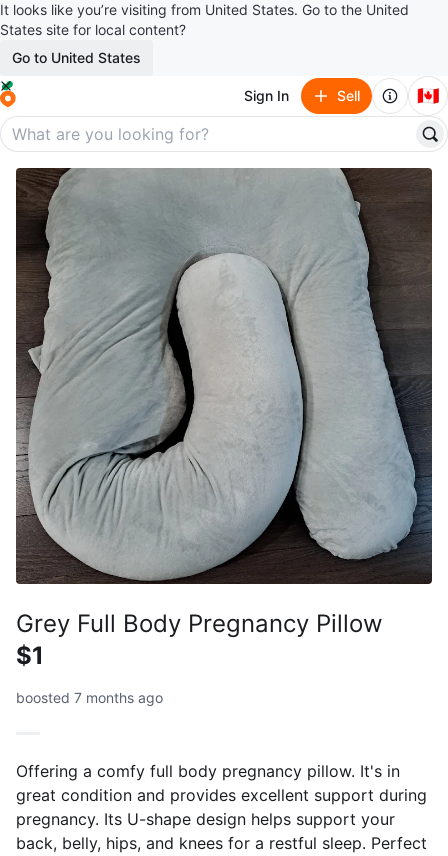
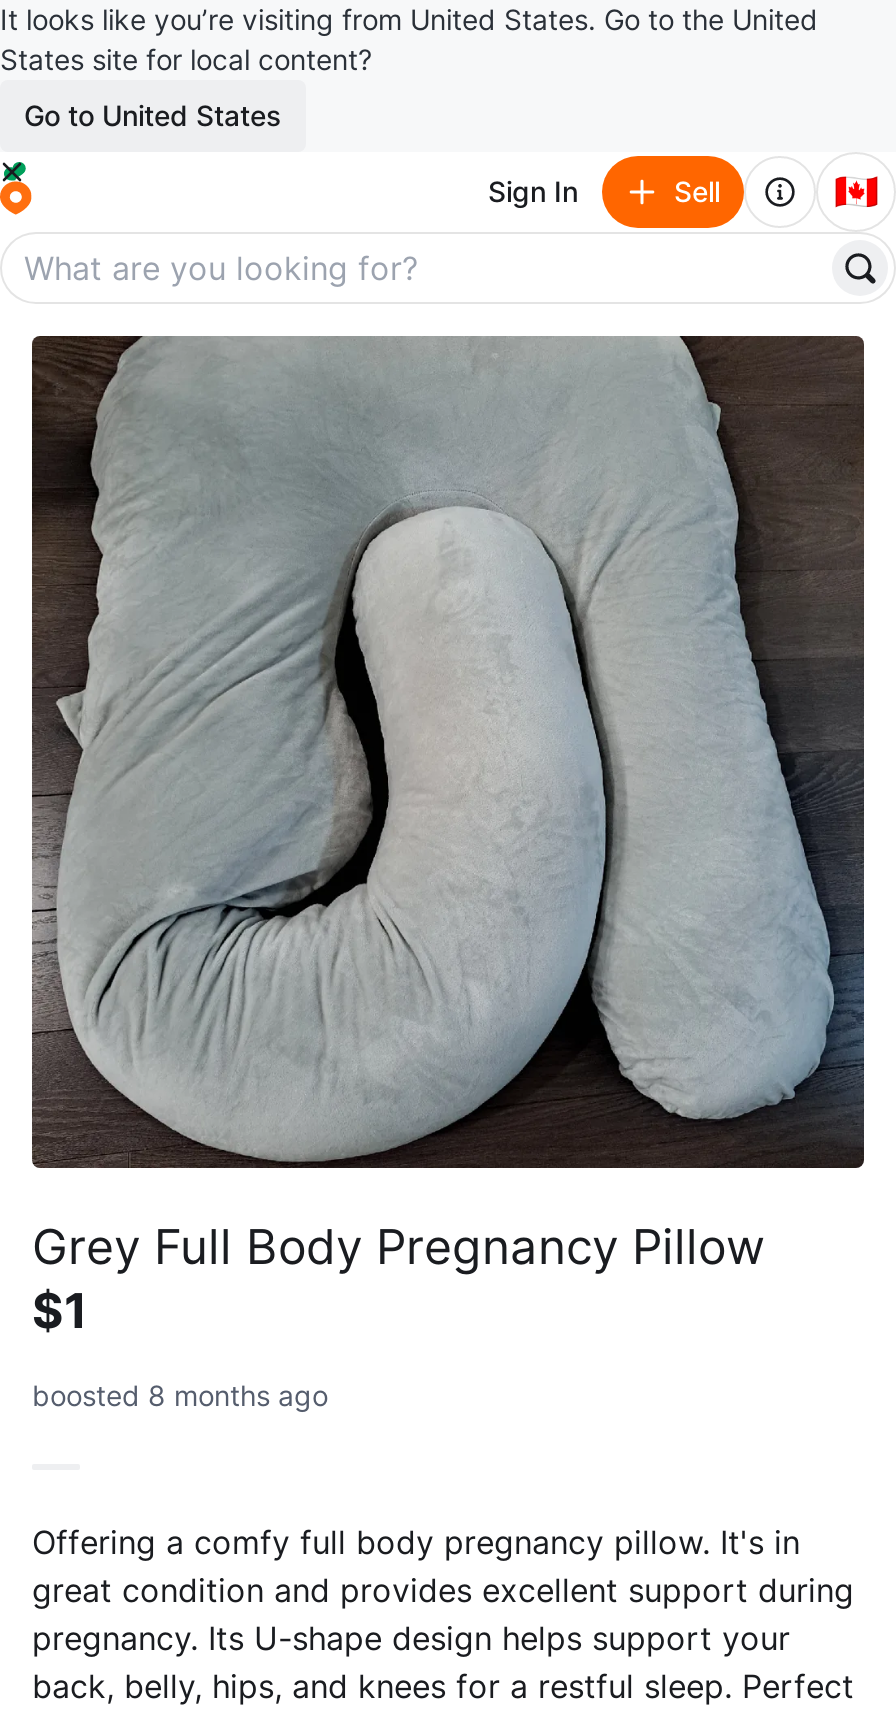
- boosted 7 months ago
+ boosted 8 months ago
